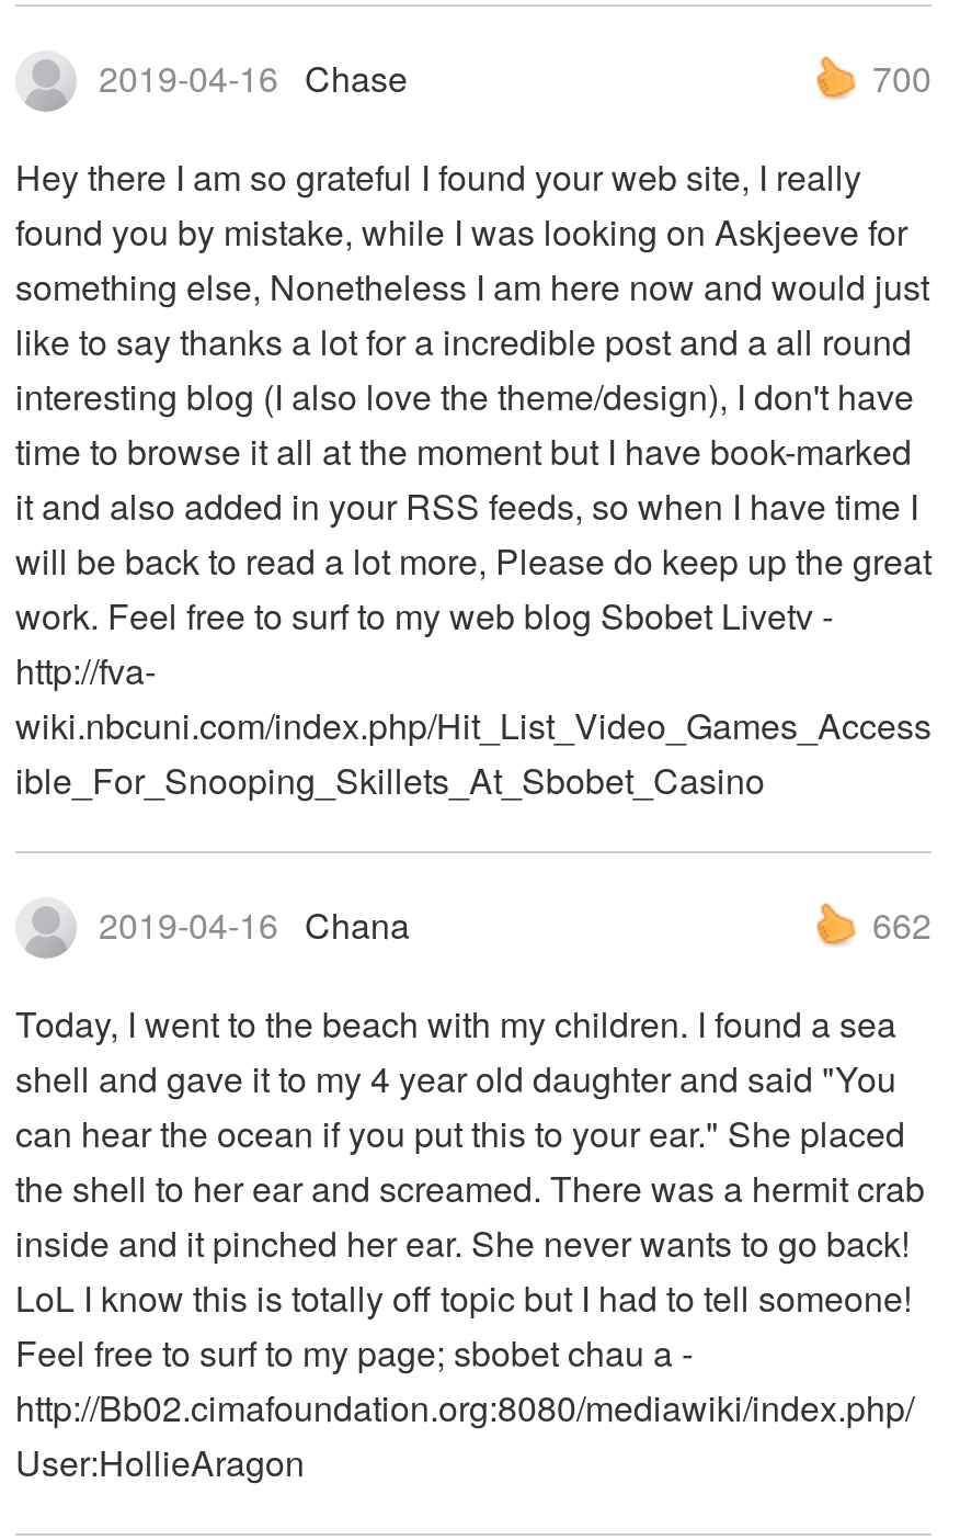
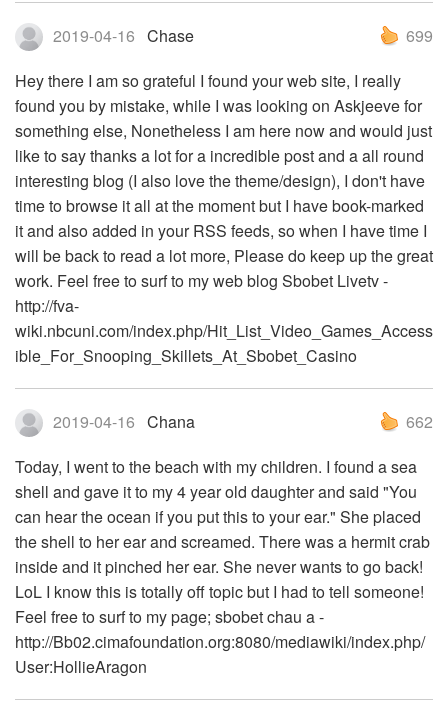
- 700
+ 699
